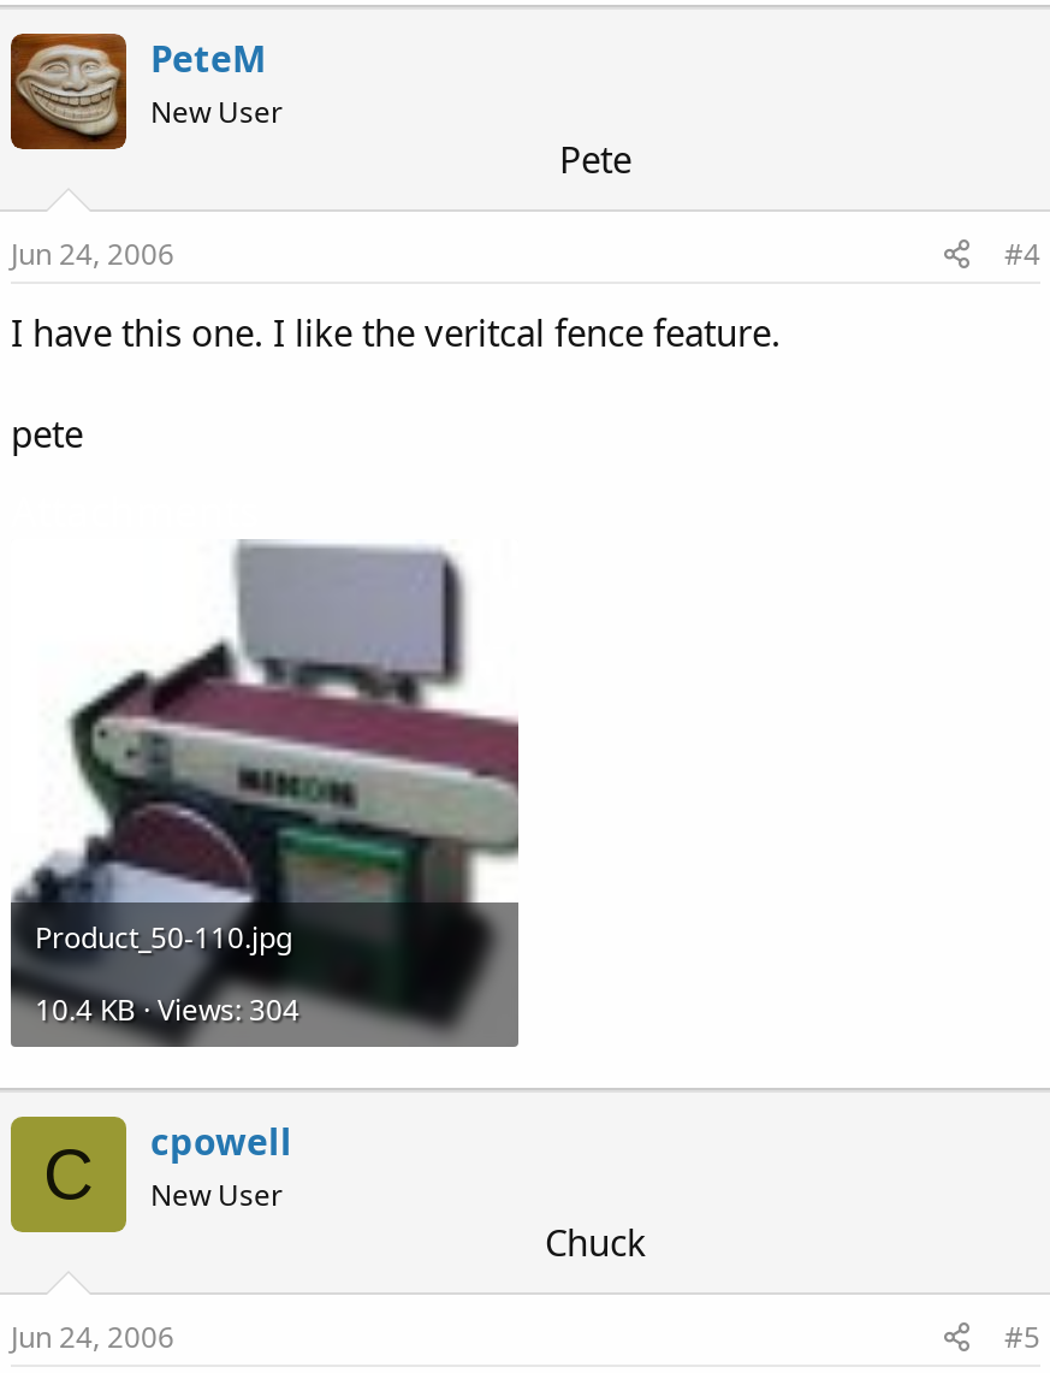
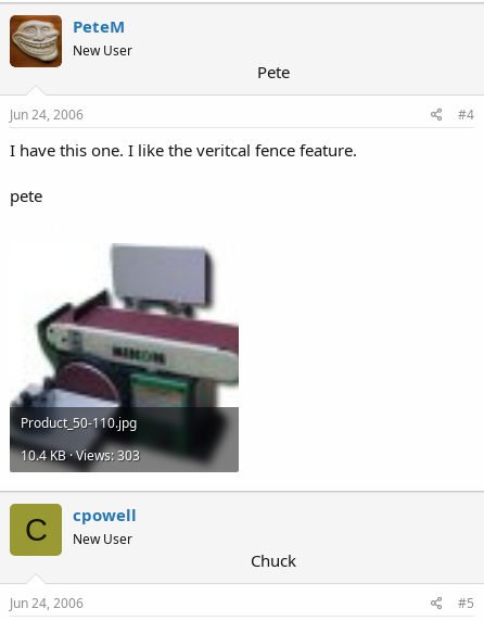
- 10.4 KB · Views: 304
+ 10.4 KB · Views: 303
